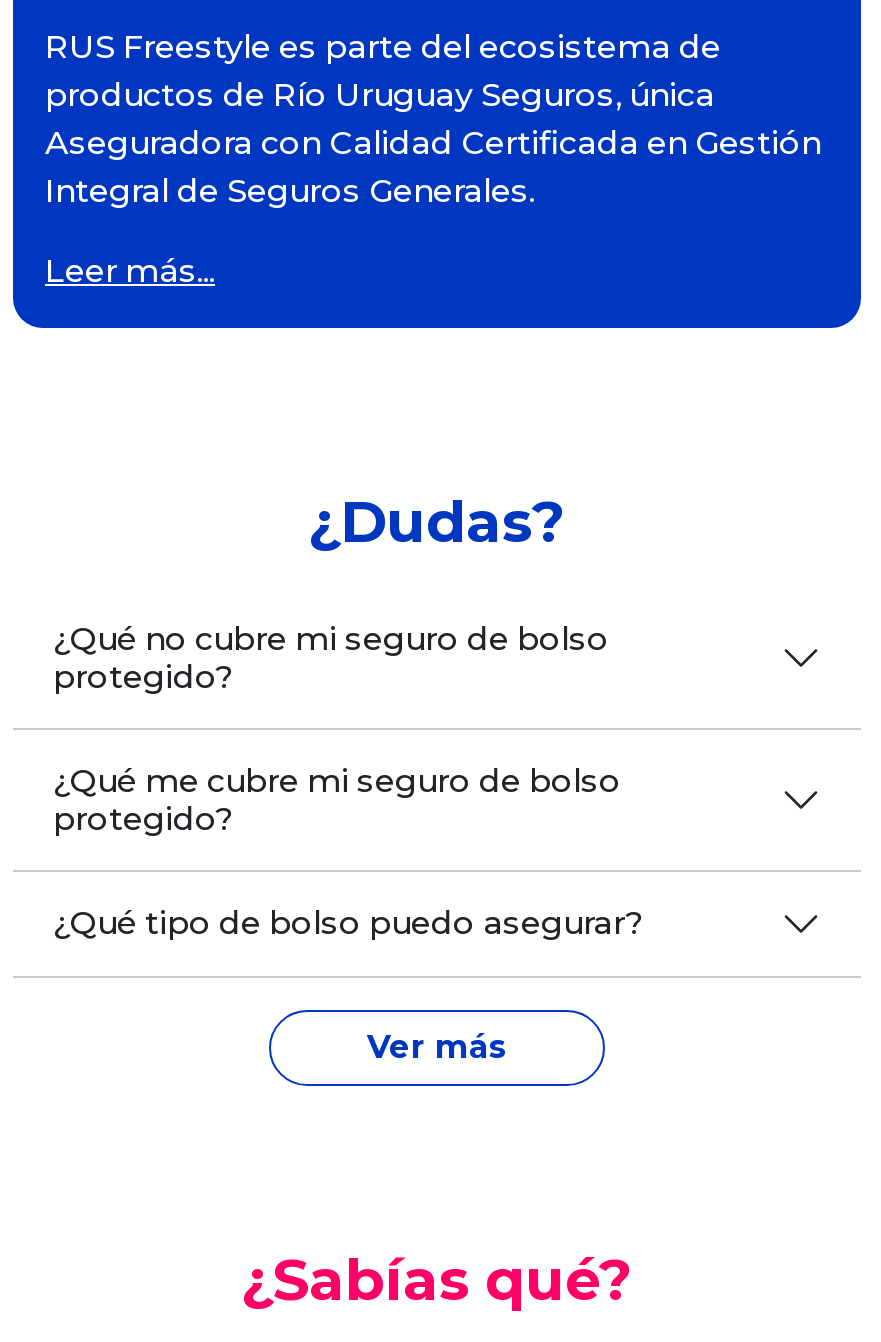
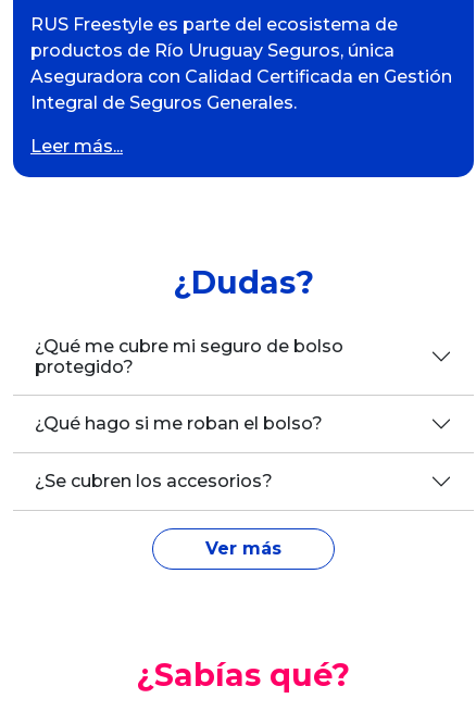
- ¿Qué no cubre mi seguro de bolso
- protegido?

moved up: ¿Qué me cubre mi seguro de bolso | protegido?

- ¿Qué tipo de bolso puedo asegurar?
+ ¿Qué hago si me roban el bolso?
+ ¿Se cubren los accesorios?
